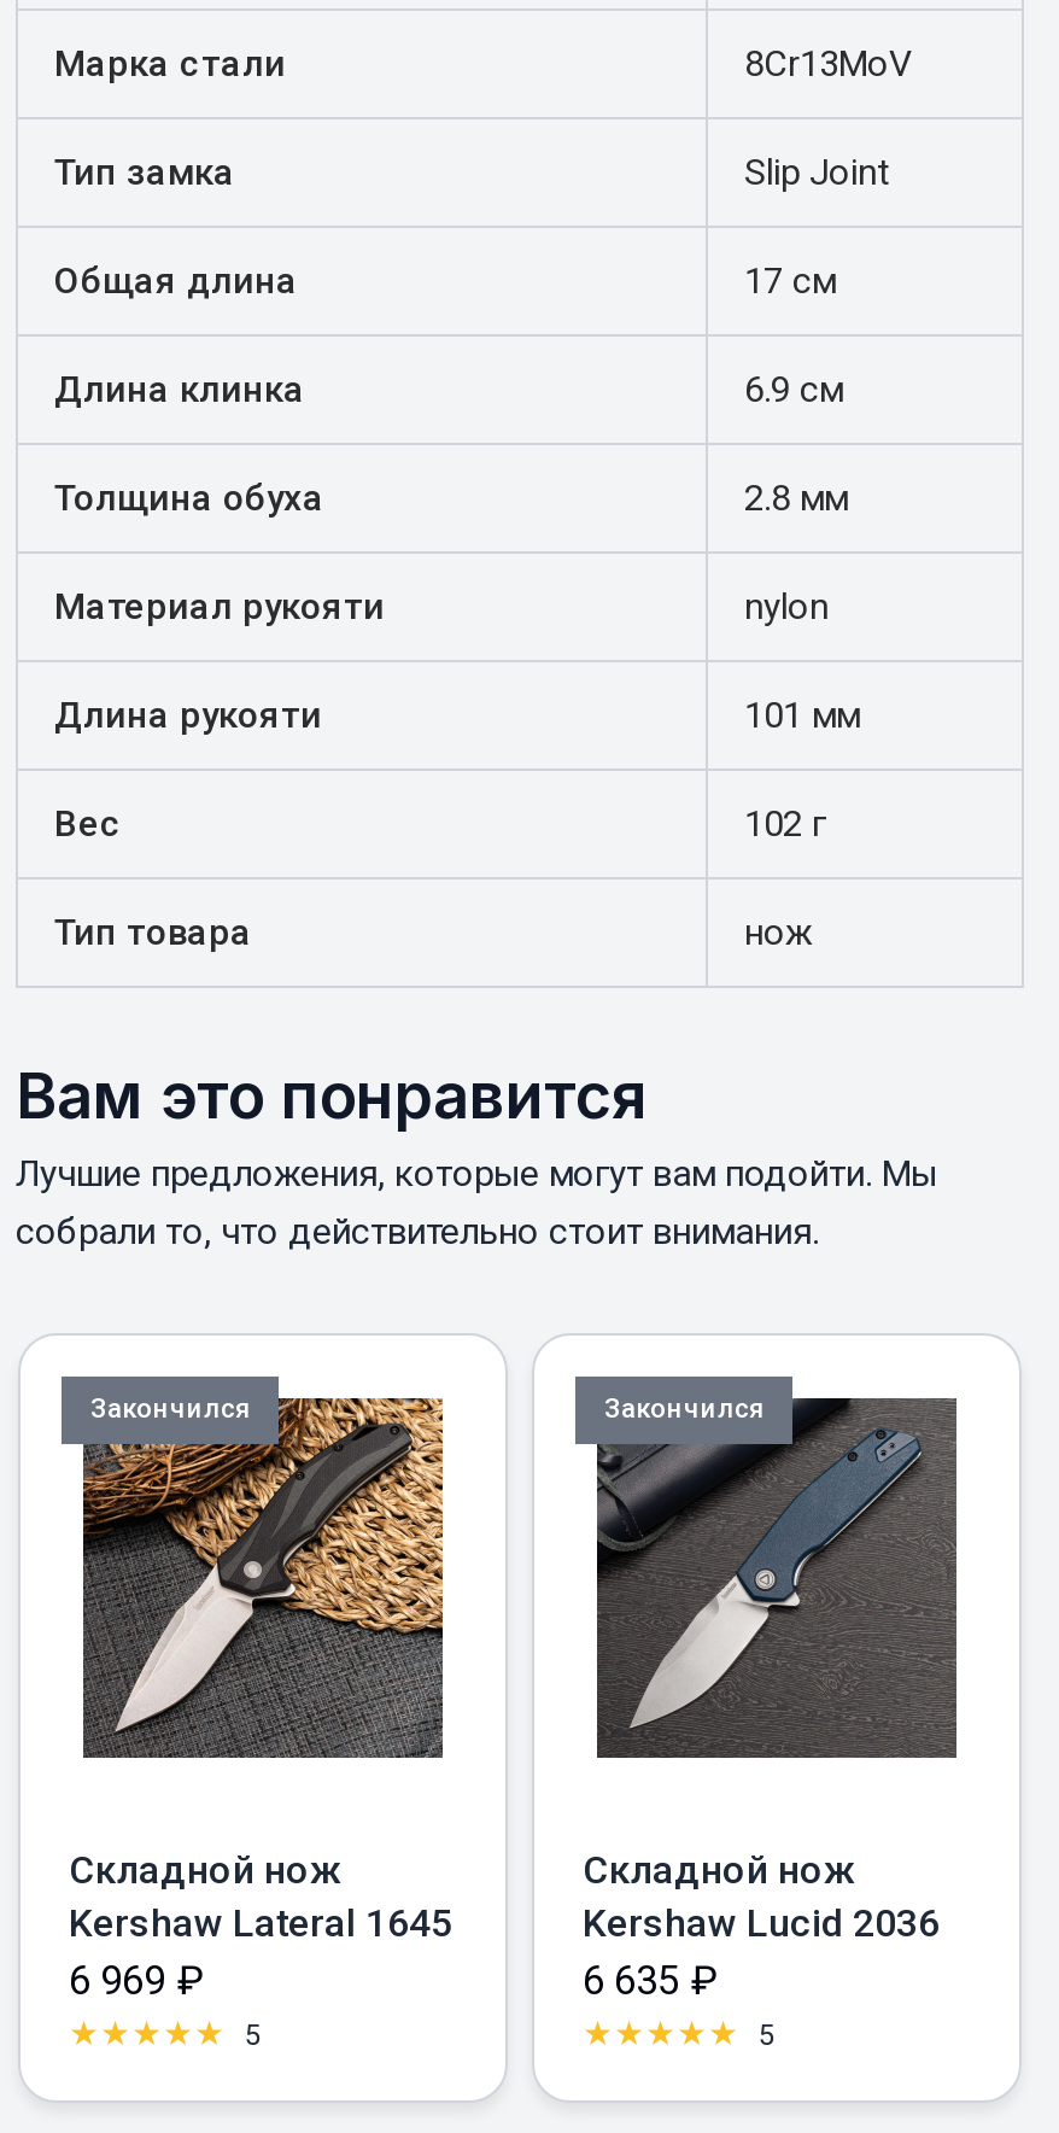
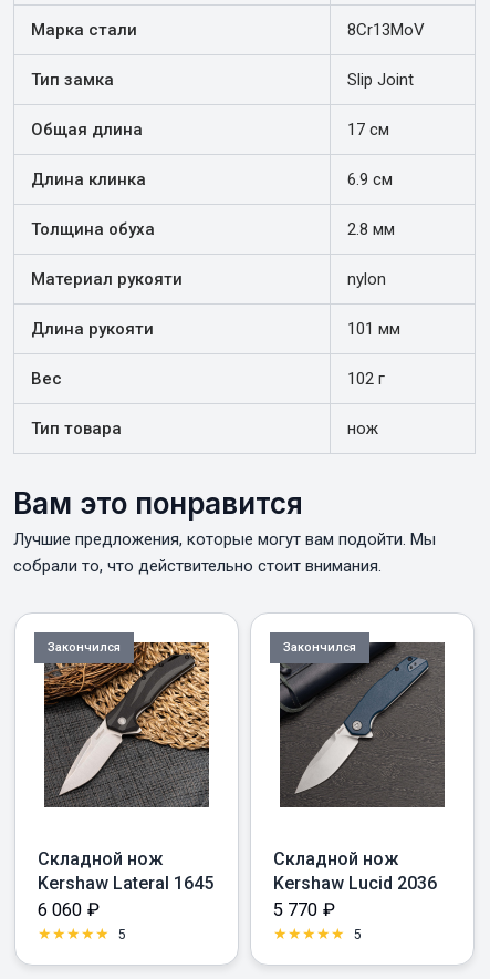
- 6 969 ₽
+ 6 060 ₽

- 6 635 ₽
+ 5 770 ₽
